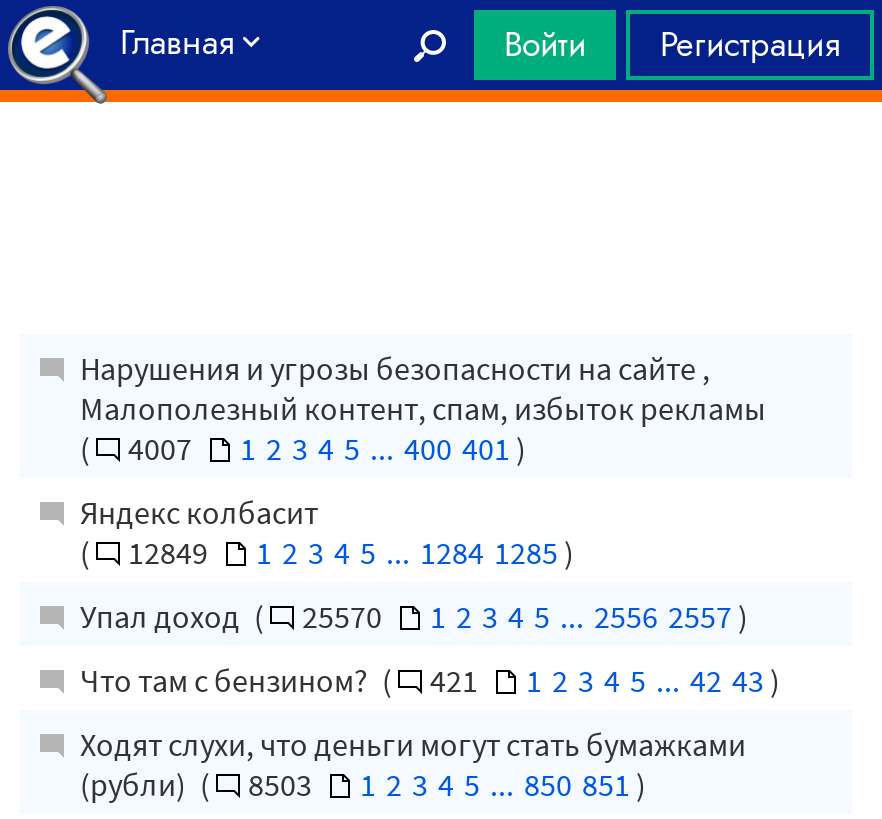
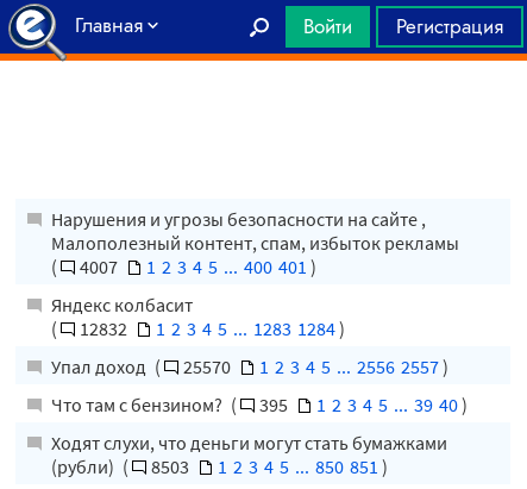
- 12849
+ 12832

- 1 2 3 4 5 ... 1284 1285)
+ 1 2 3 4 5 ... 1283 1284)

- 421
+ 395

- 1 2 3 4 5 ... 42 43)
+ 1 2 3 4 5 ... 39 40)
